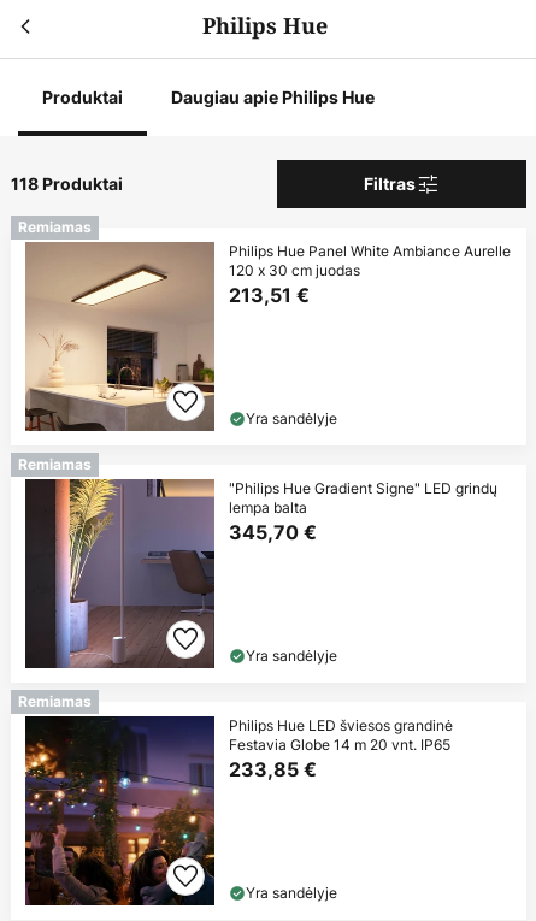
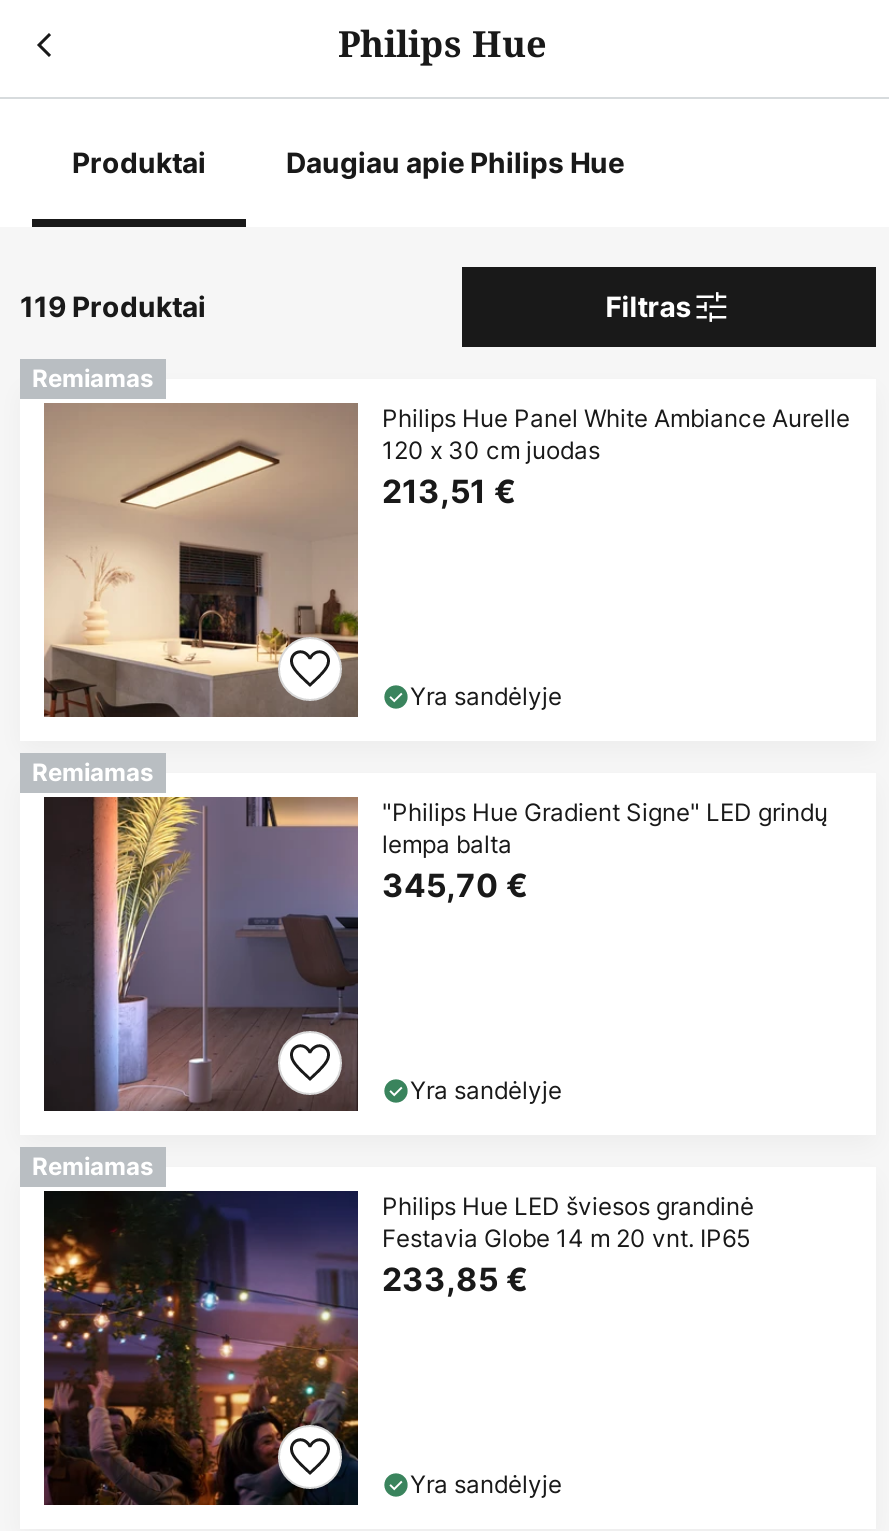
- 118 Produktai
+ 119 Produktai
